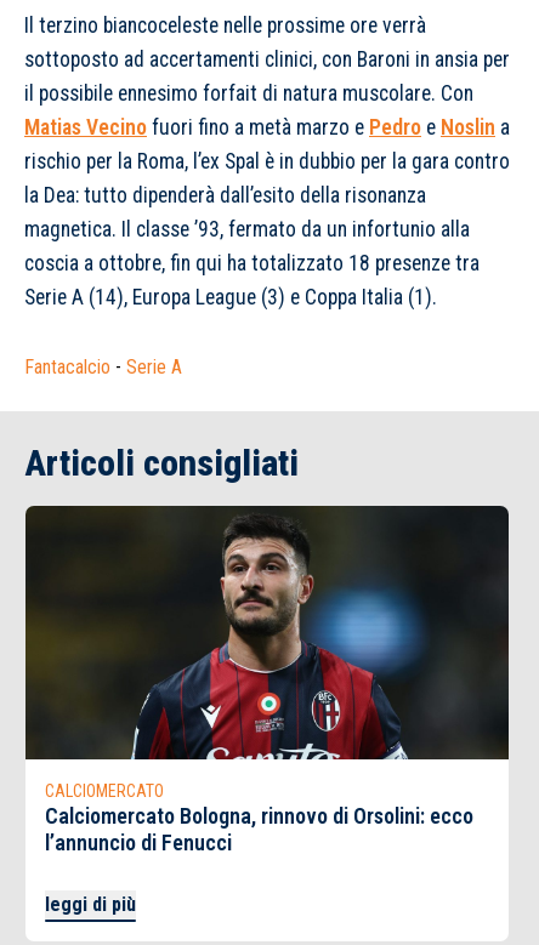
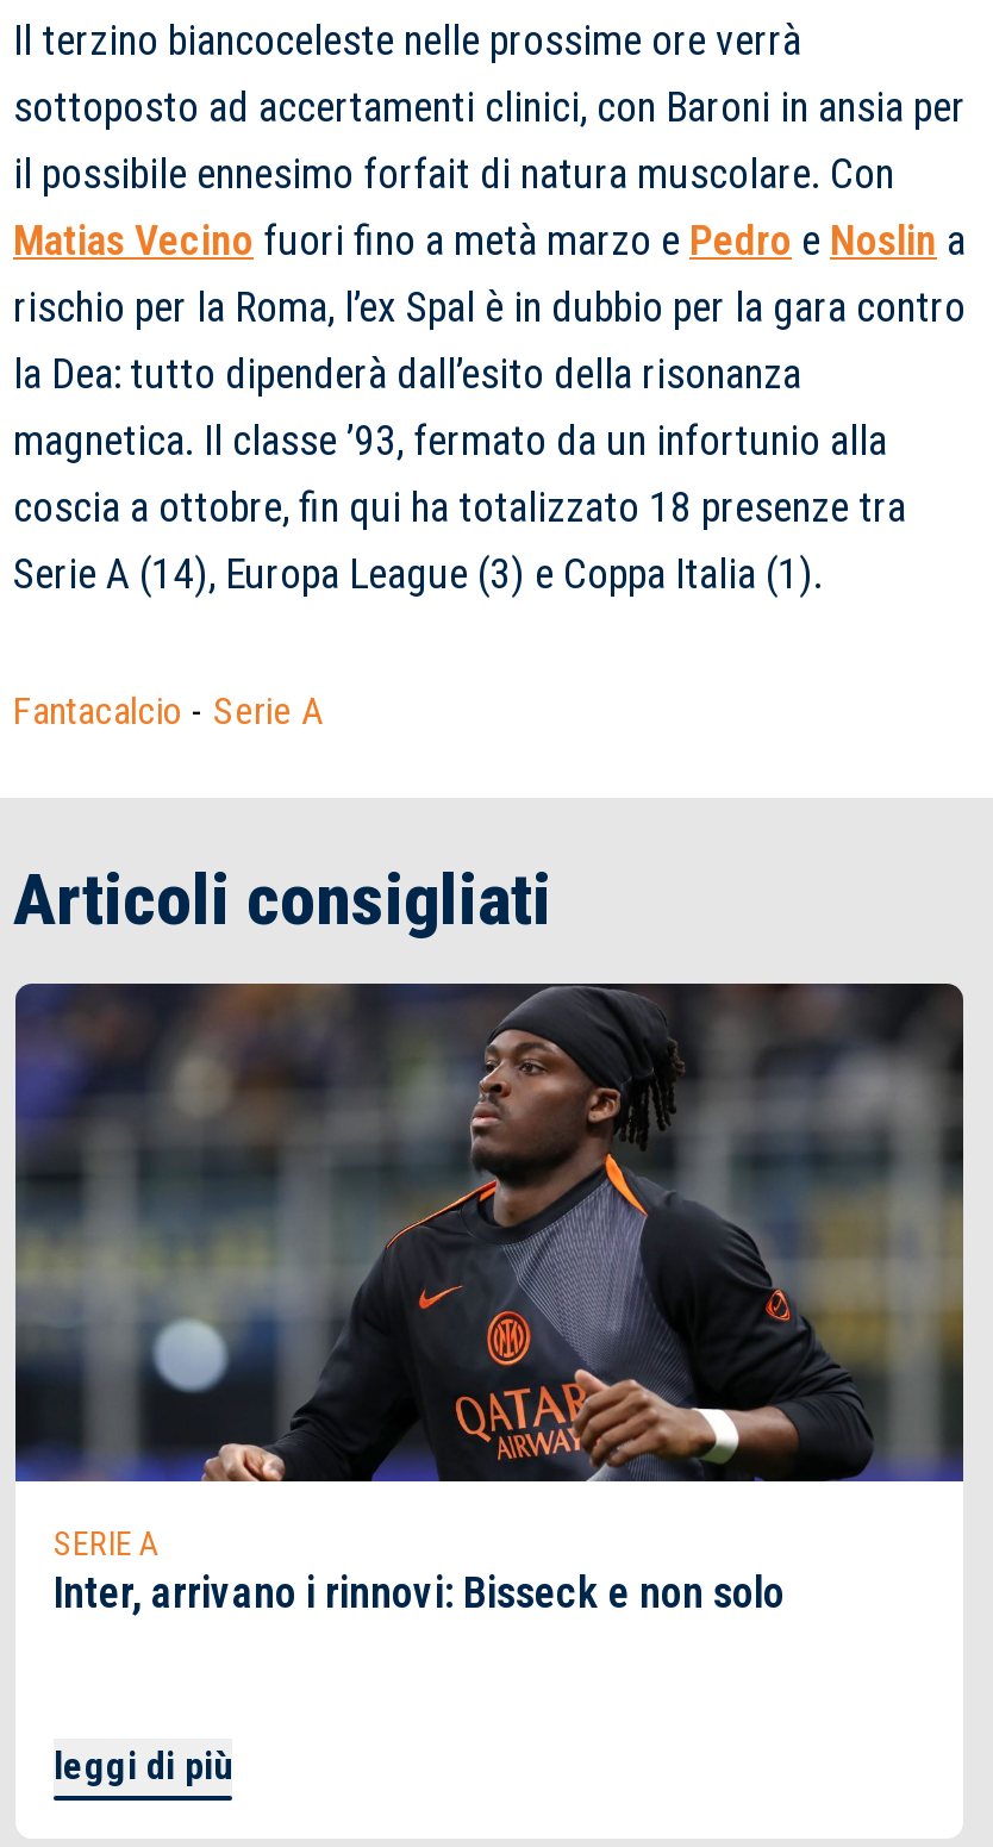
- [image]
- CALCIOMERCATO
- Calciomercato Bologna, rinnovo di Orsolini: ecco
- l’annuncio di Fenucci
+ [image]
+ SERIE A
+ Inter, arrivano i rinnovi: Bisseck e non solo
